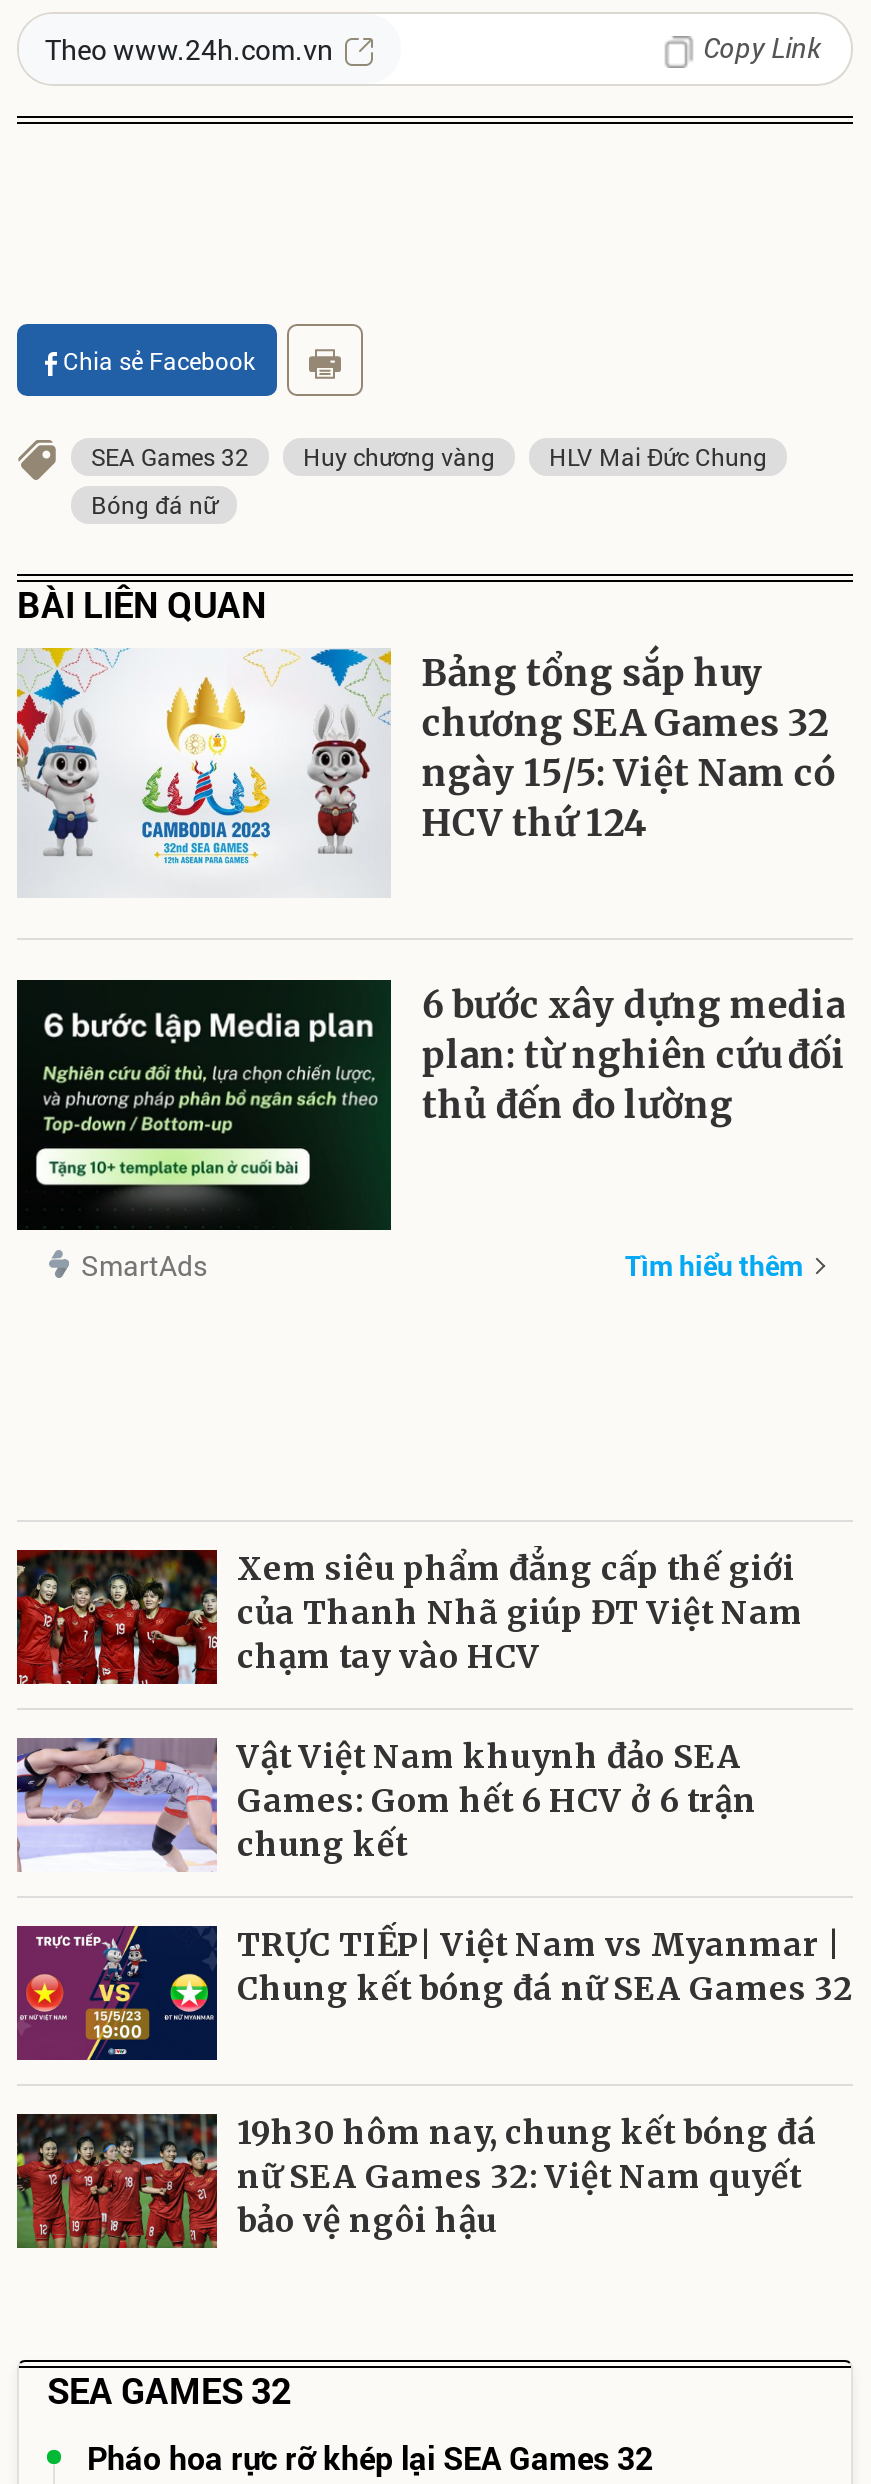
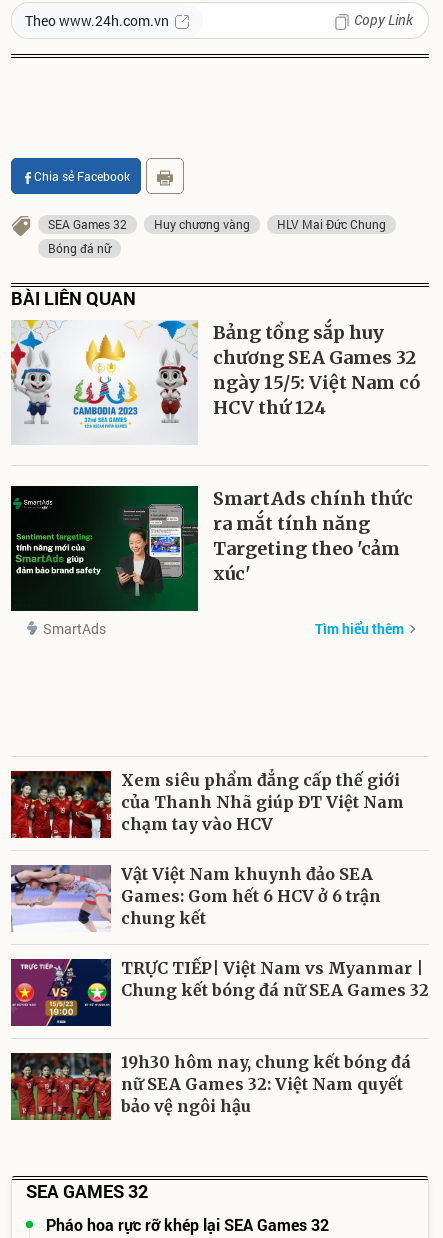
- [image]
- 6 bước xây dựng media
- plan: từ nghiên cứu đối
- thủ đến đo lường
+ [image]
+ SmartAds chính thức
+ ra mắt tính năng
+ Targeting theo 'cảm
+ xúc'
